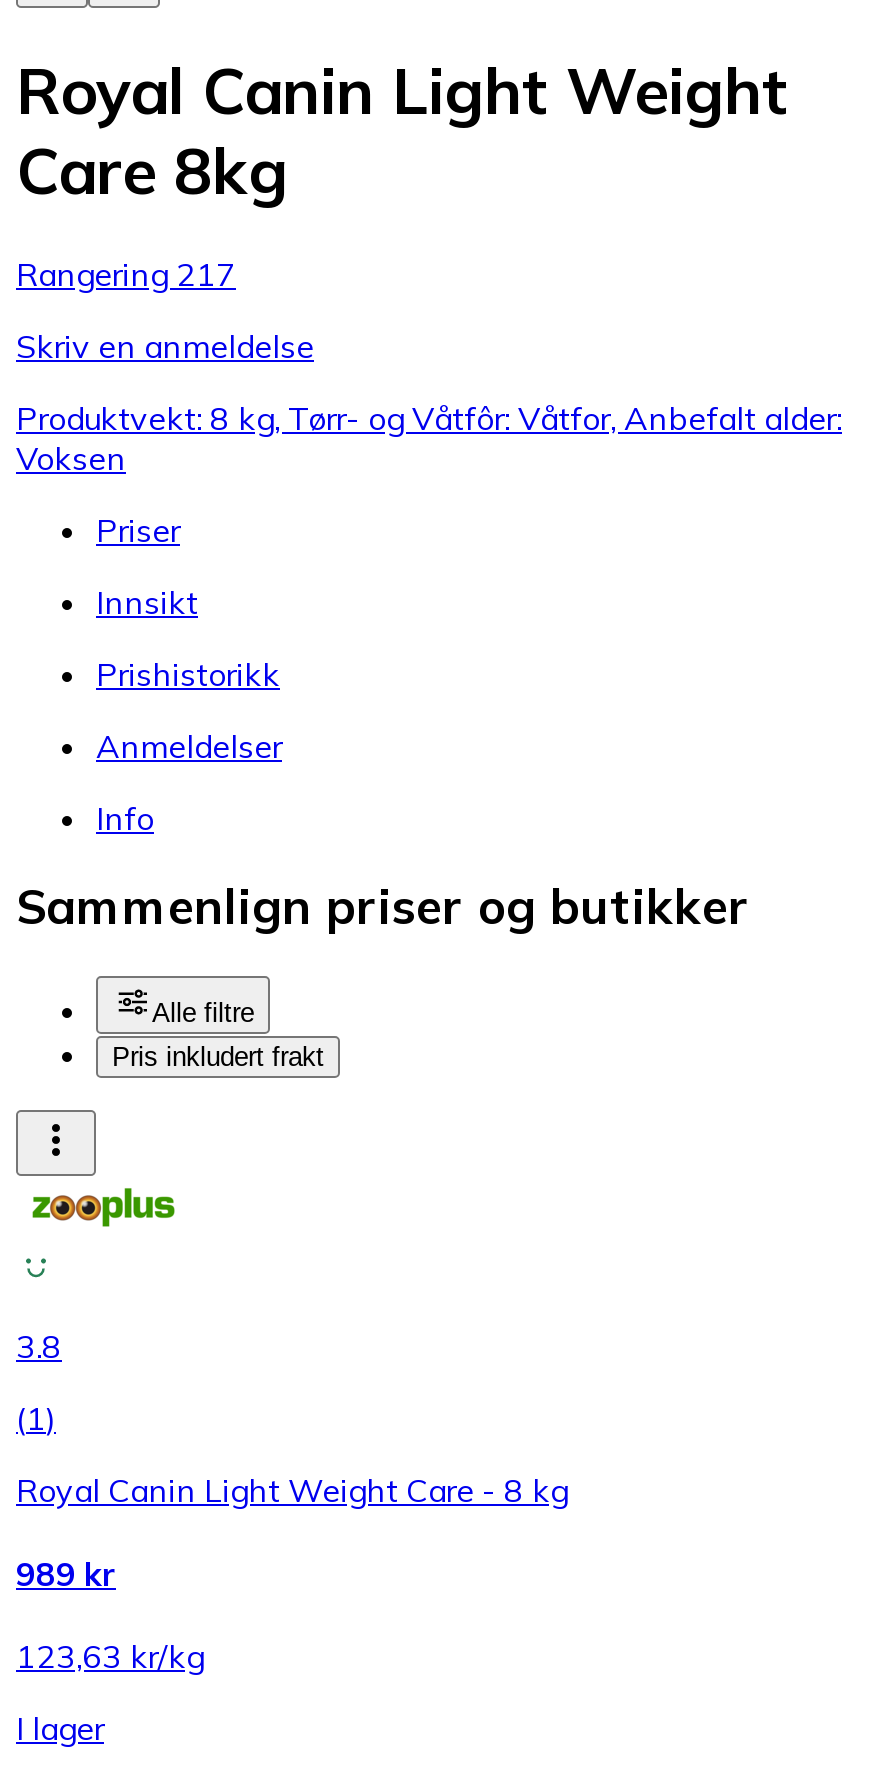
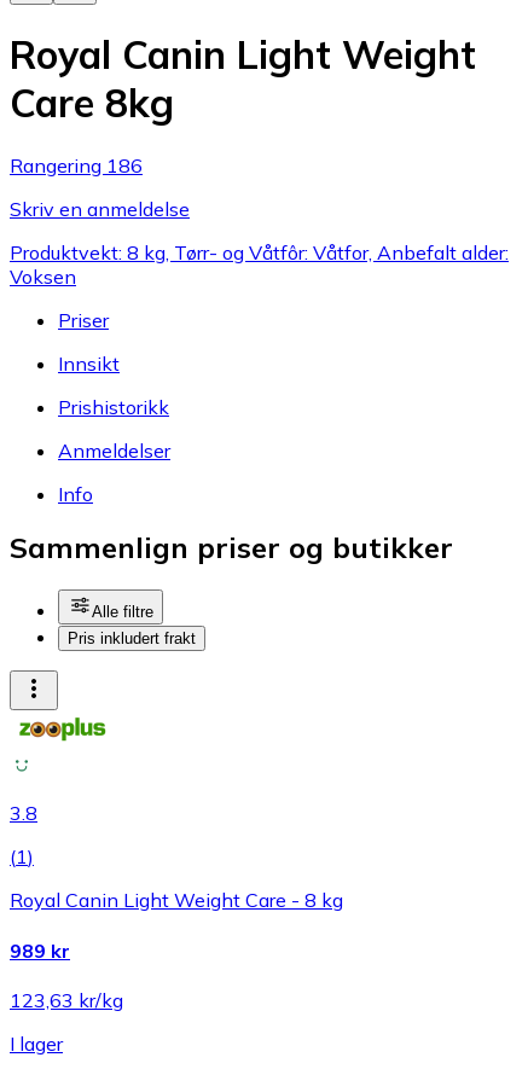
- Rangering 217
+ Rangering 186
